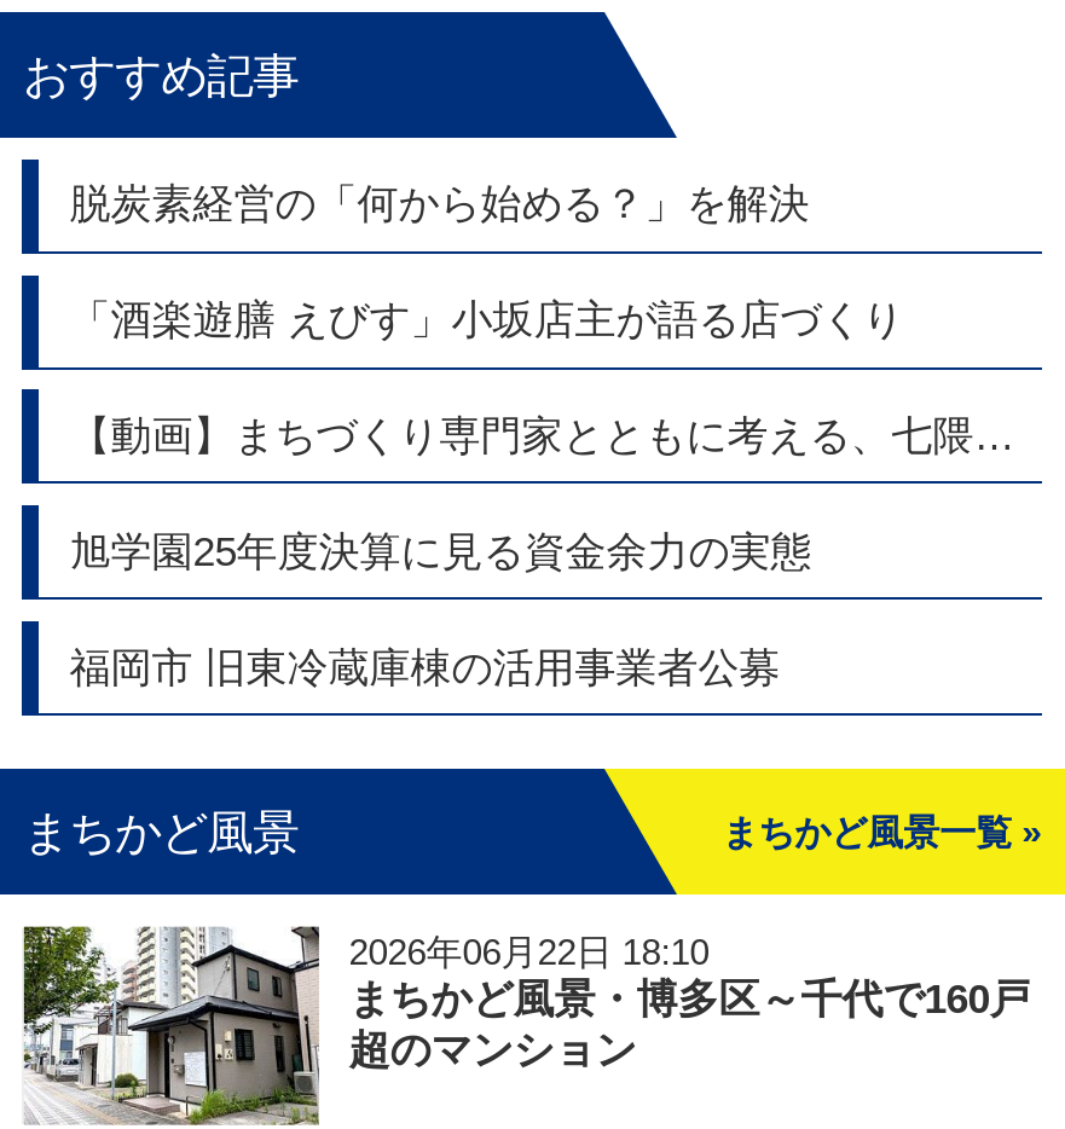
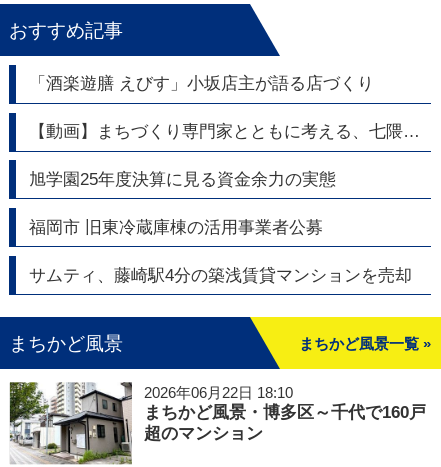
- 脱炭素経営の「何から始める？」を解決

moved up: 「酒楽遊膳 えびす」小坂店主が語る店づくり | 旭学園25年度決算に見る資金余力の実態 | 福岡市 旧東冷蔵庫棟の活用事業者公募

+ サムティ、藤崎駅4分の築浅賃貸マンションを売却
